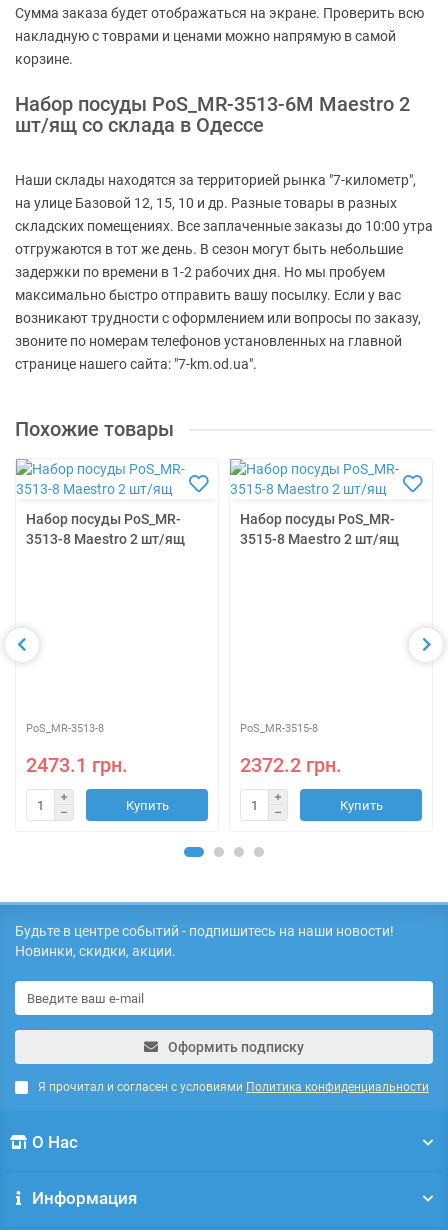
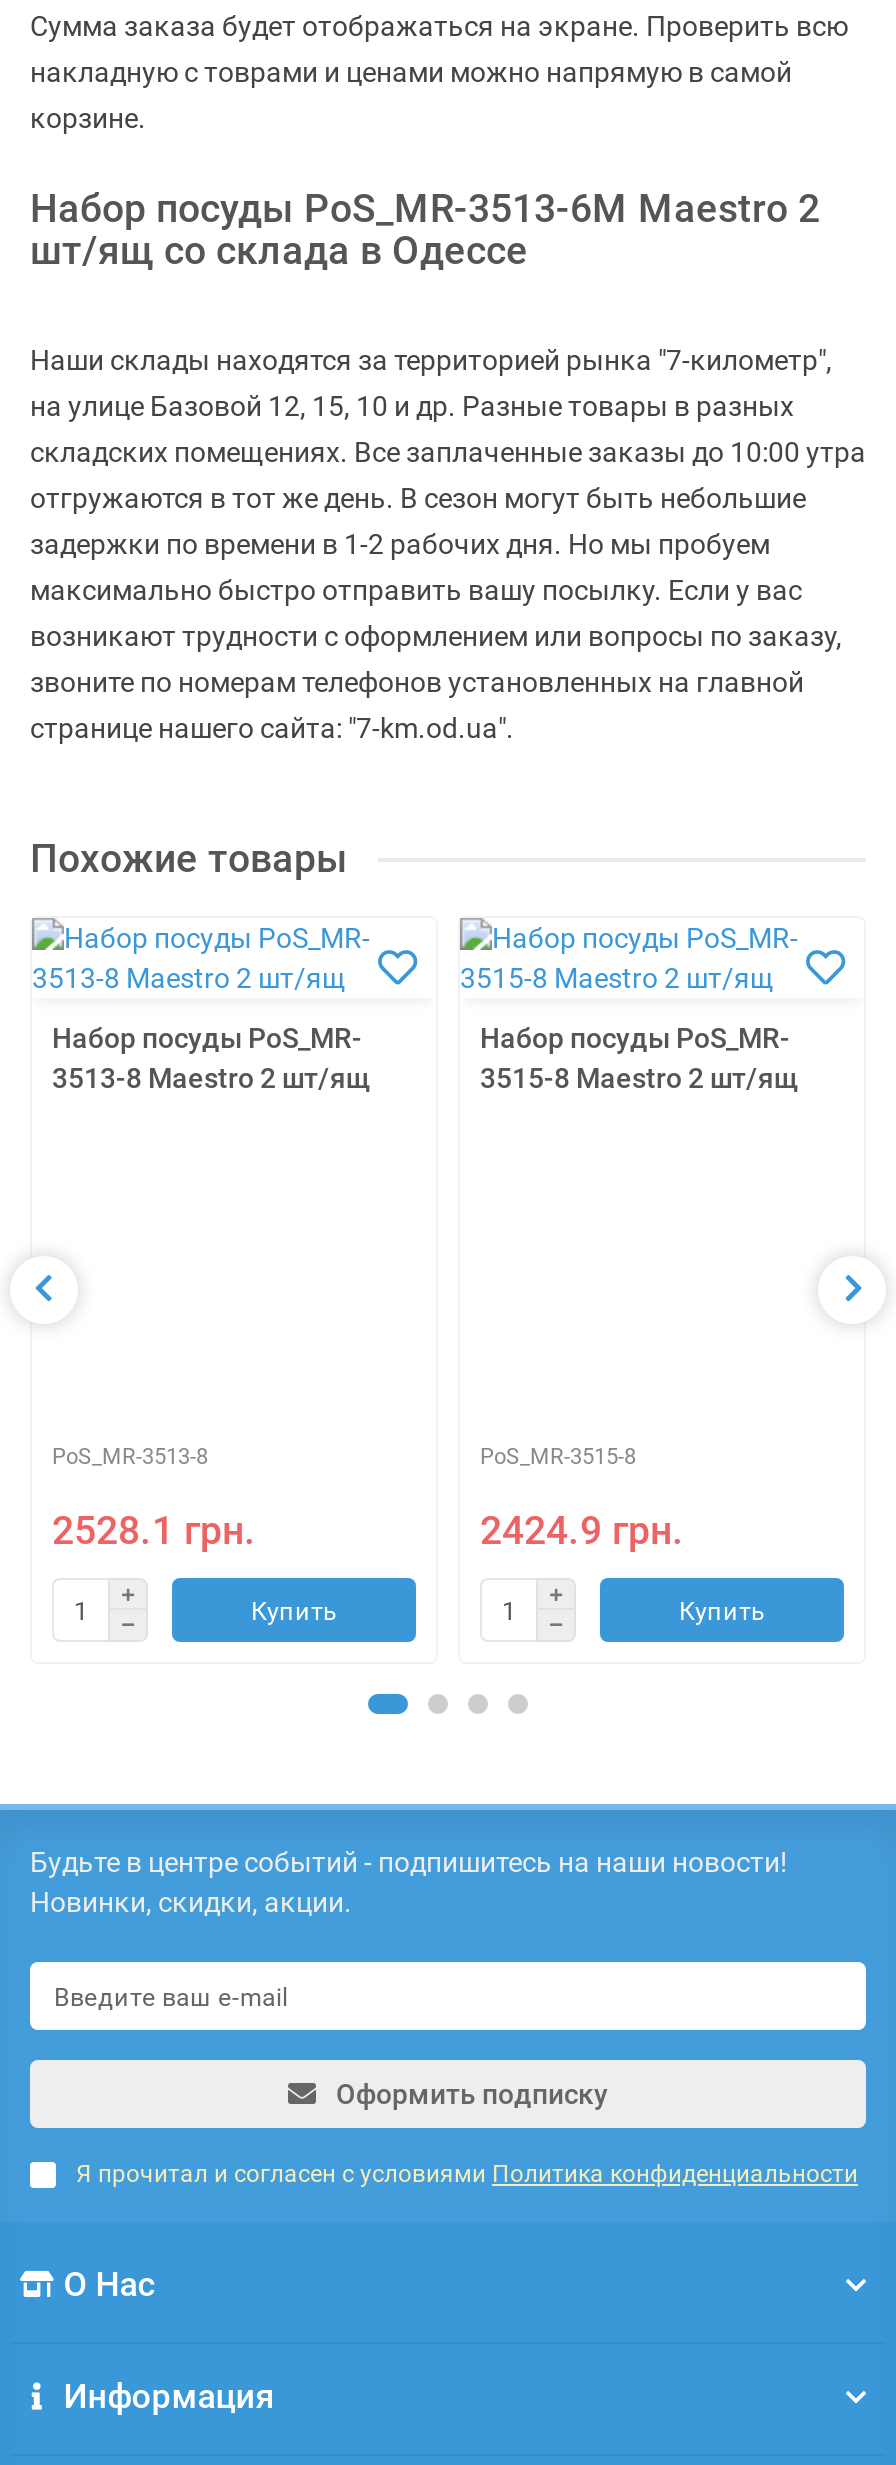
- 2473.1 грн.
+ 2528.1 грн.

- 2372.2 грн.
+ 2424.9 грн.
